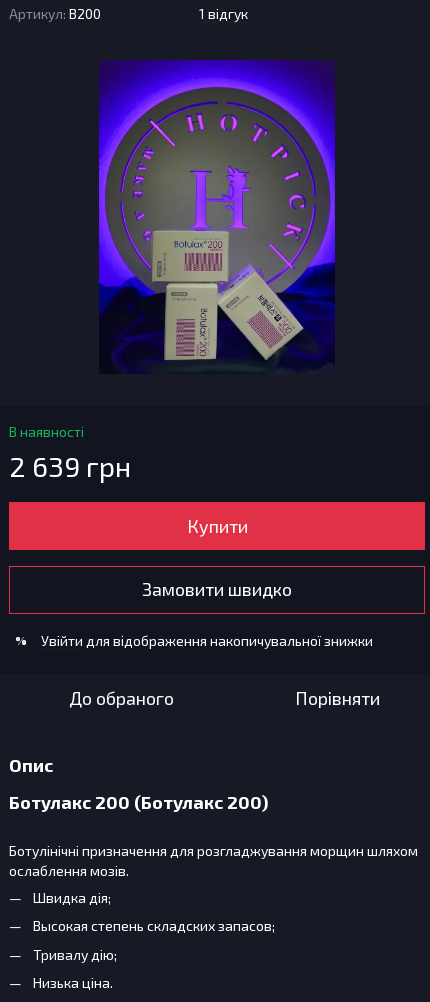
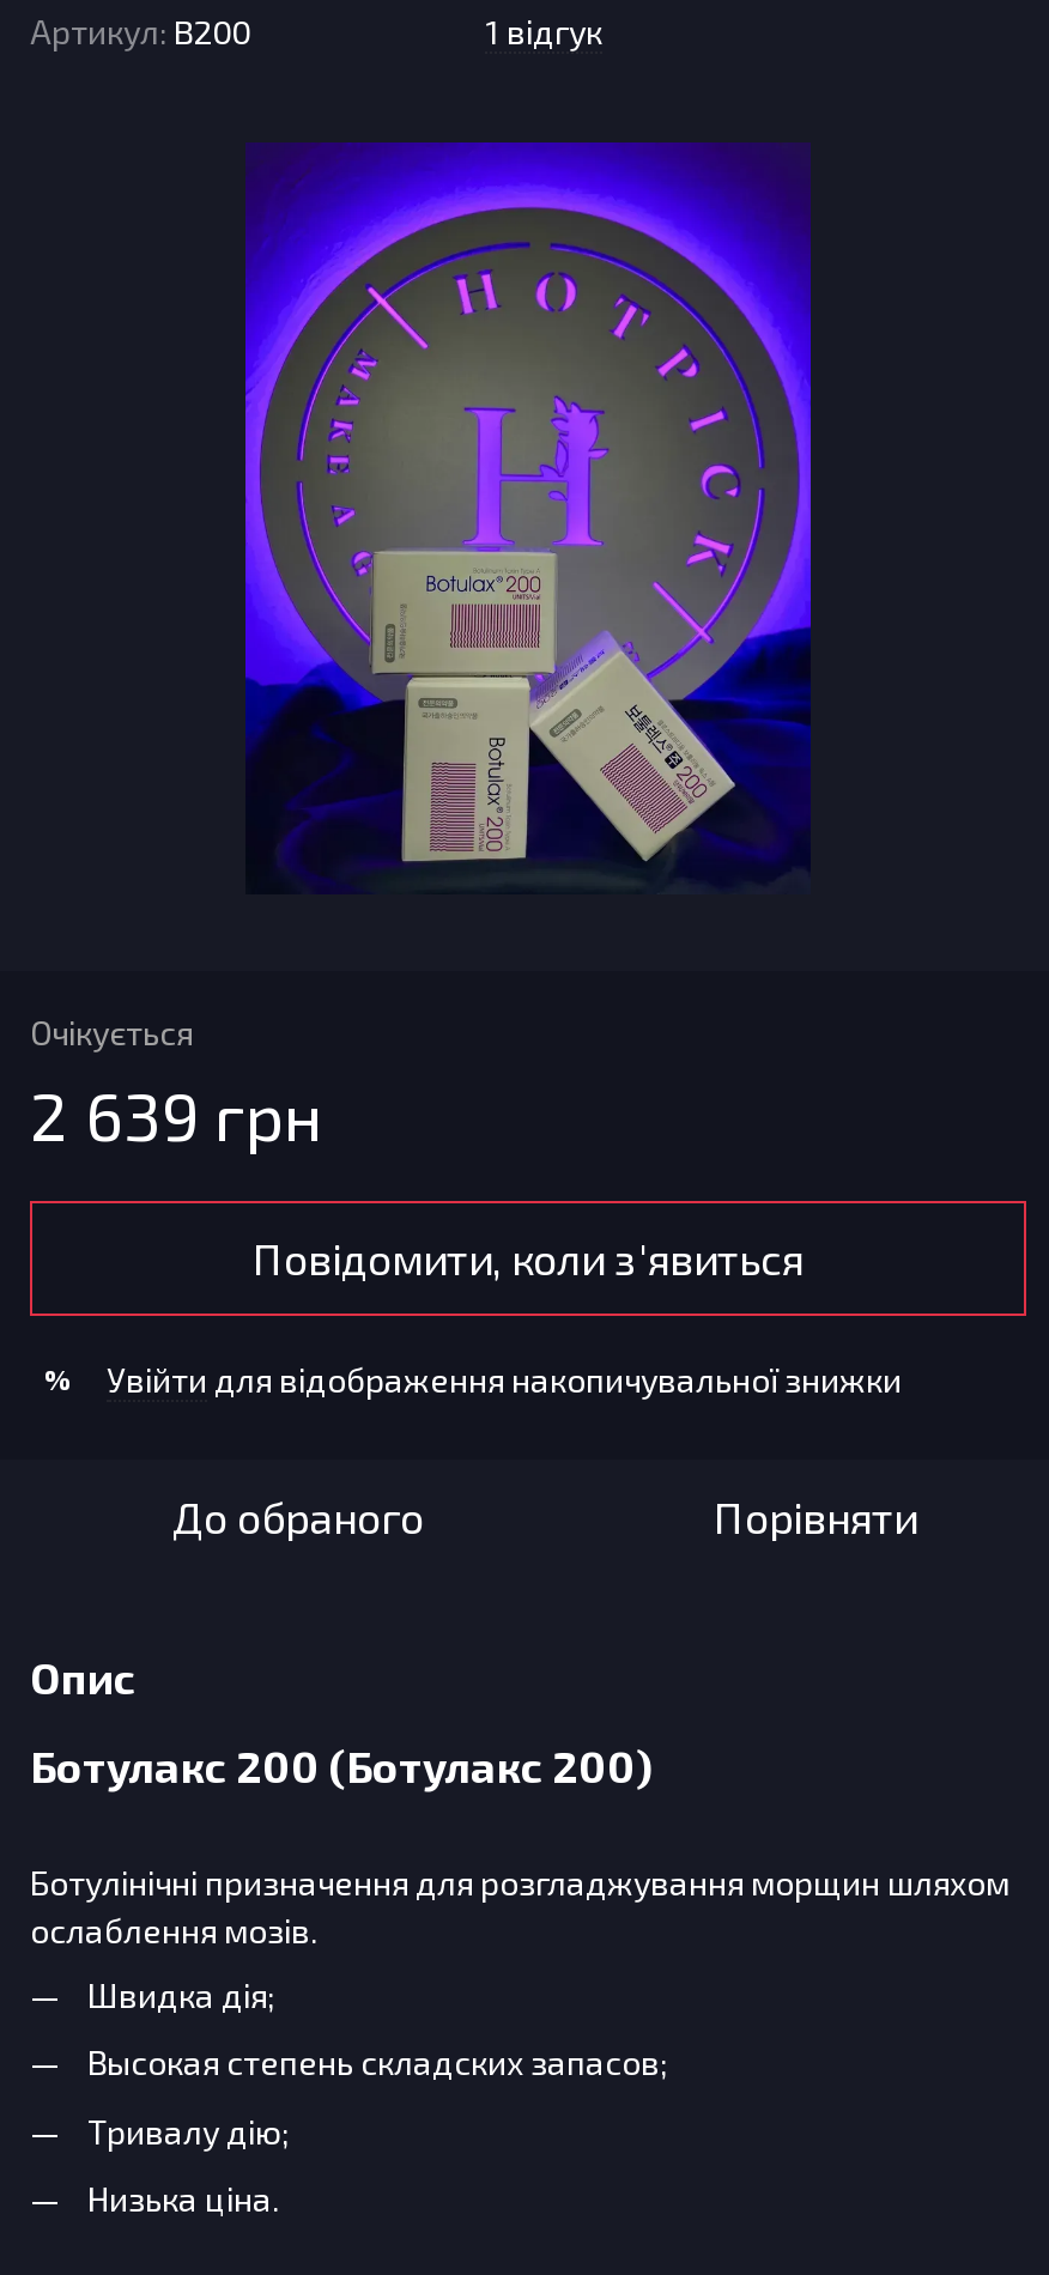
- В наявності
+ Очікується

- Купити
- Замовити швидко
+ Повідомити, коли з'явиться
